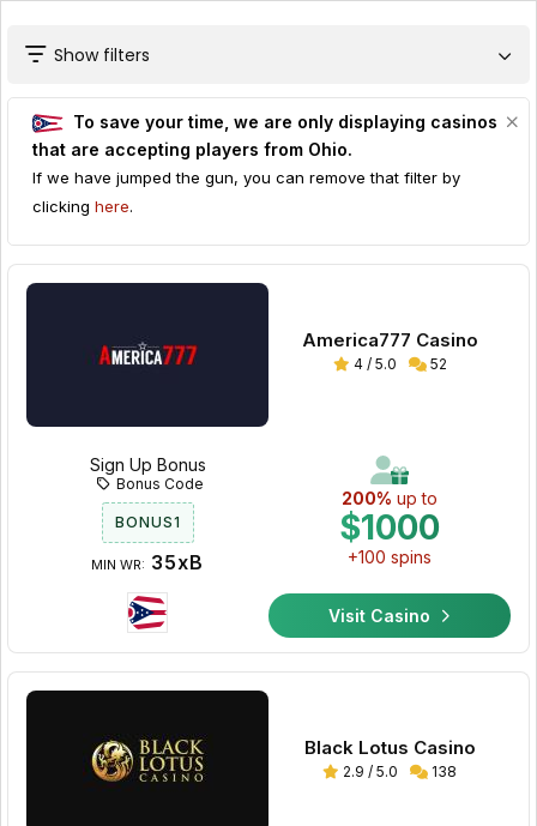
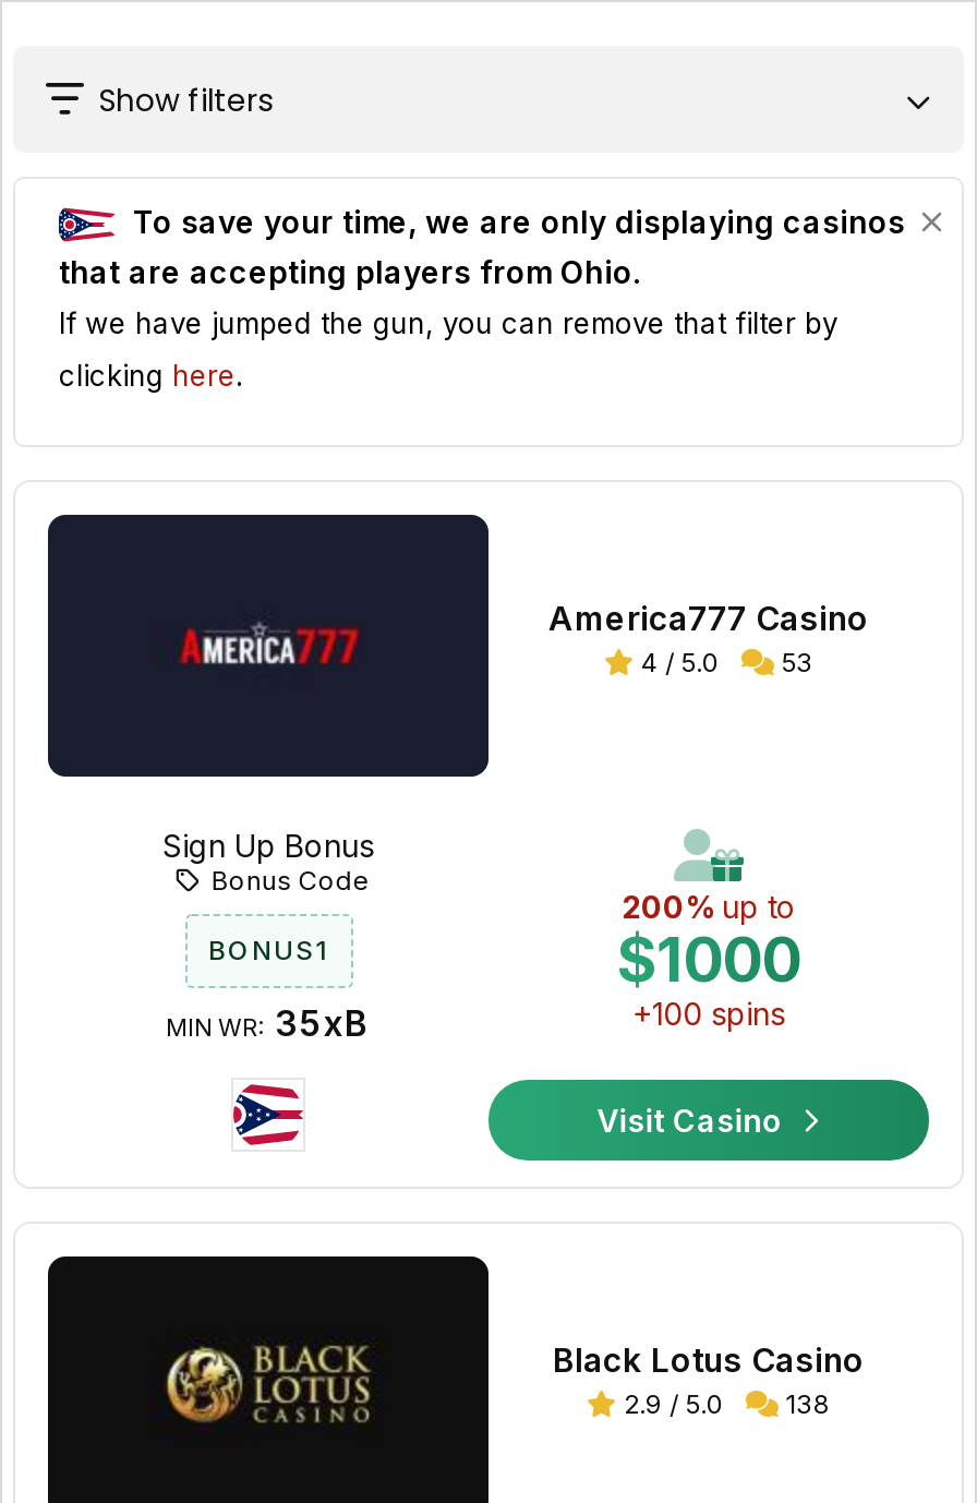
- 4 / 5.0 52
+ 4 / 5.0 53
